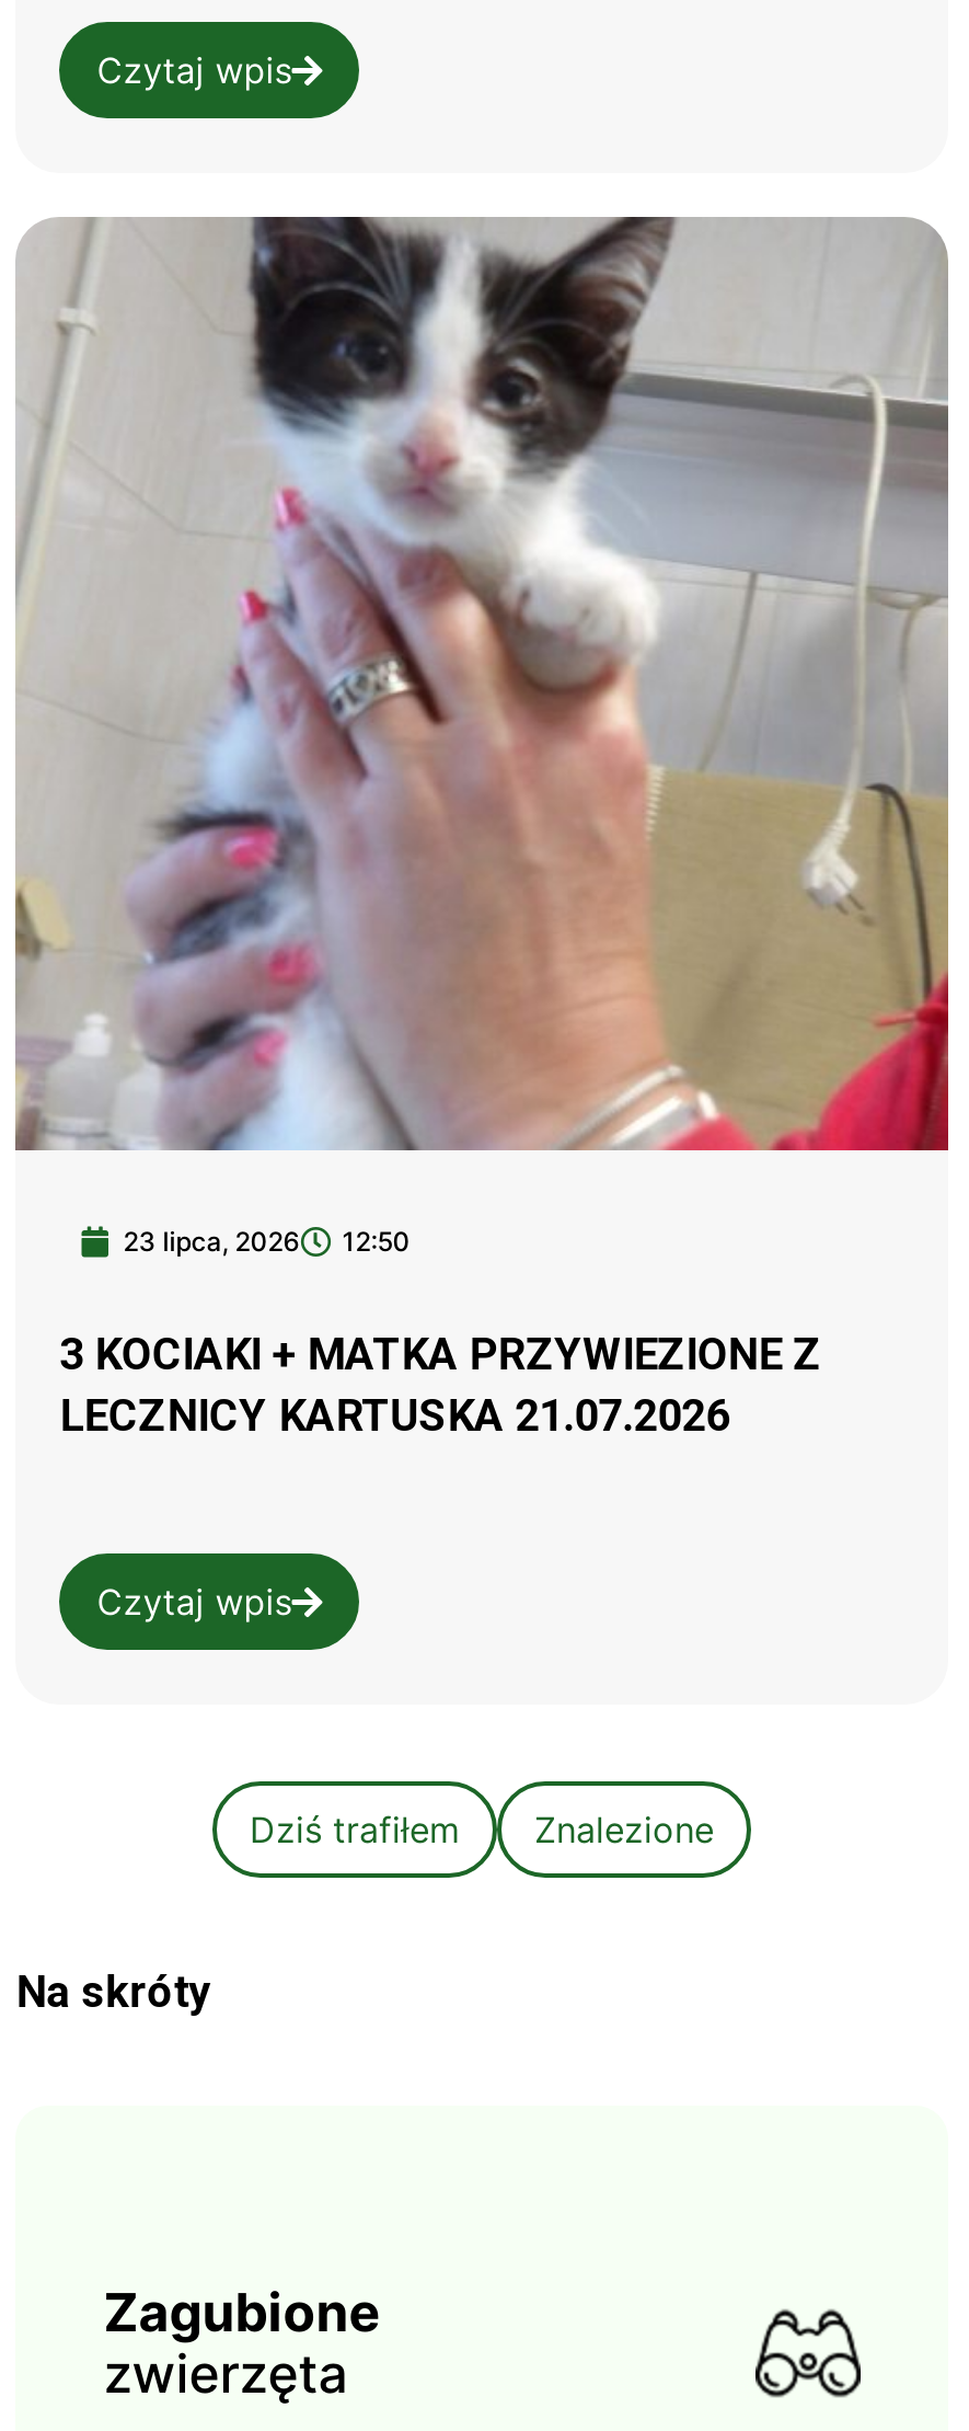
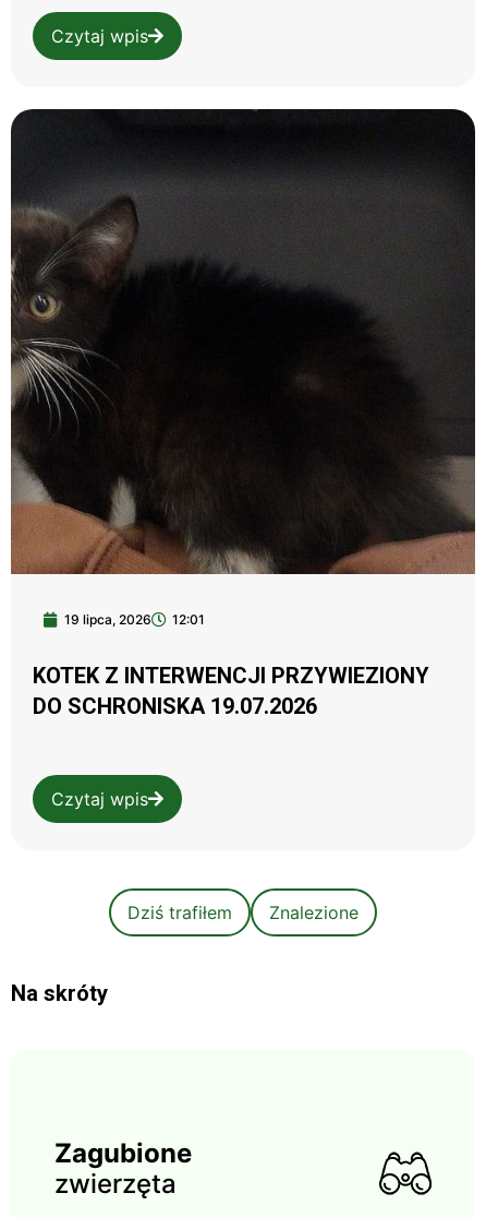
- [image]
- 23 lipca, 2026
- 12:50
+ [image]
+ 19 lipca, 2026
+ 12:01

- 3 KOCIAKI + MATKA PRZYWIEZIONE Z
- LECZNICY KARTUSKA 21.07.2026
+ KOTEK Z INTERWENCJI PRZYWIEZIONY
+ DO SCHRONISKA 19.07.2026
